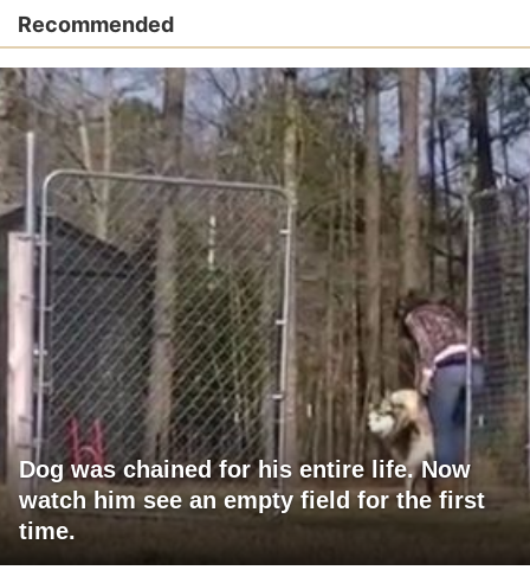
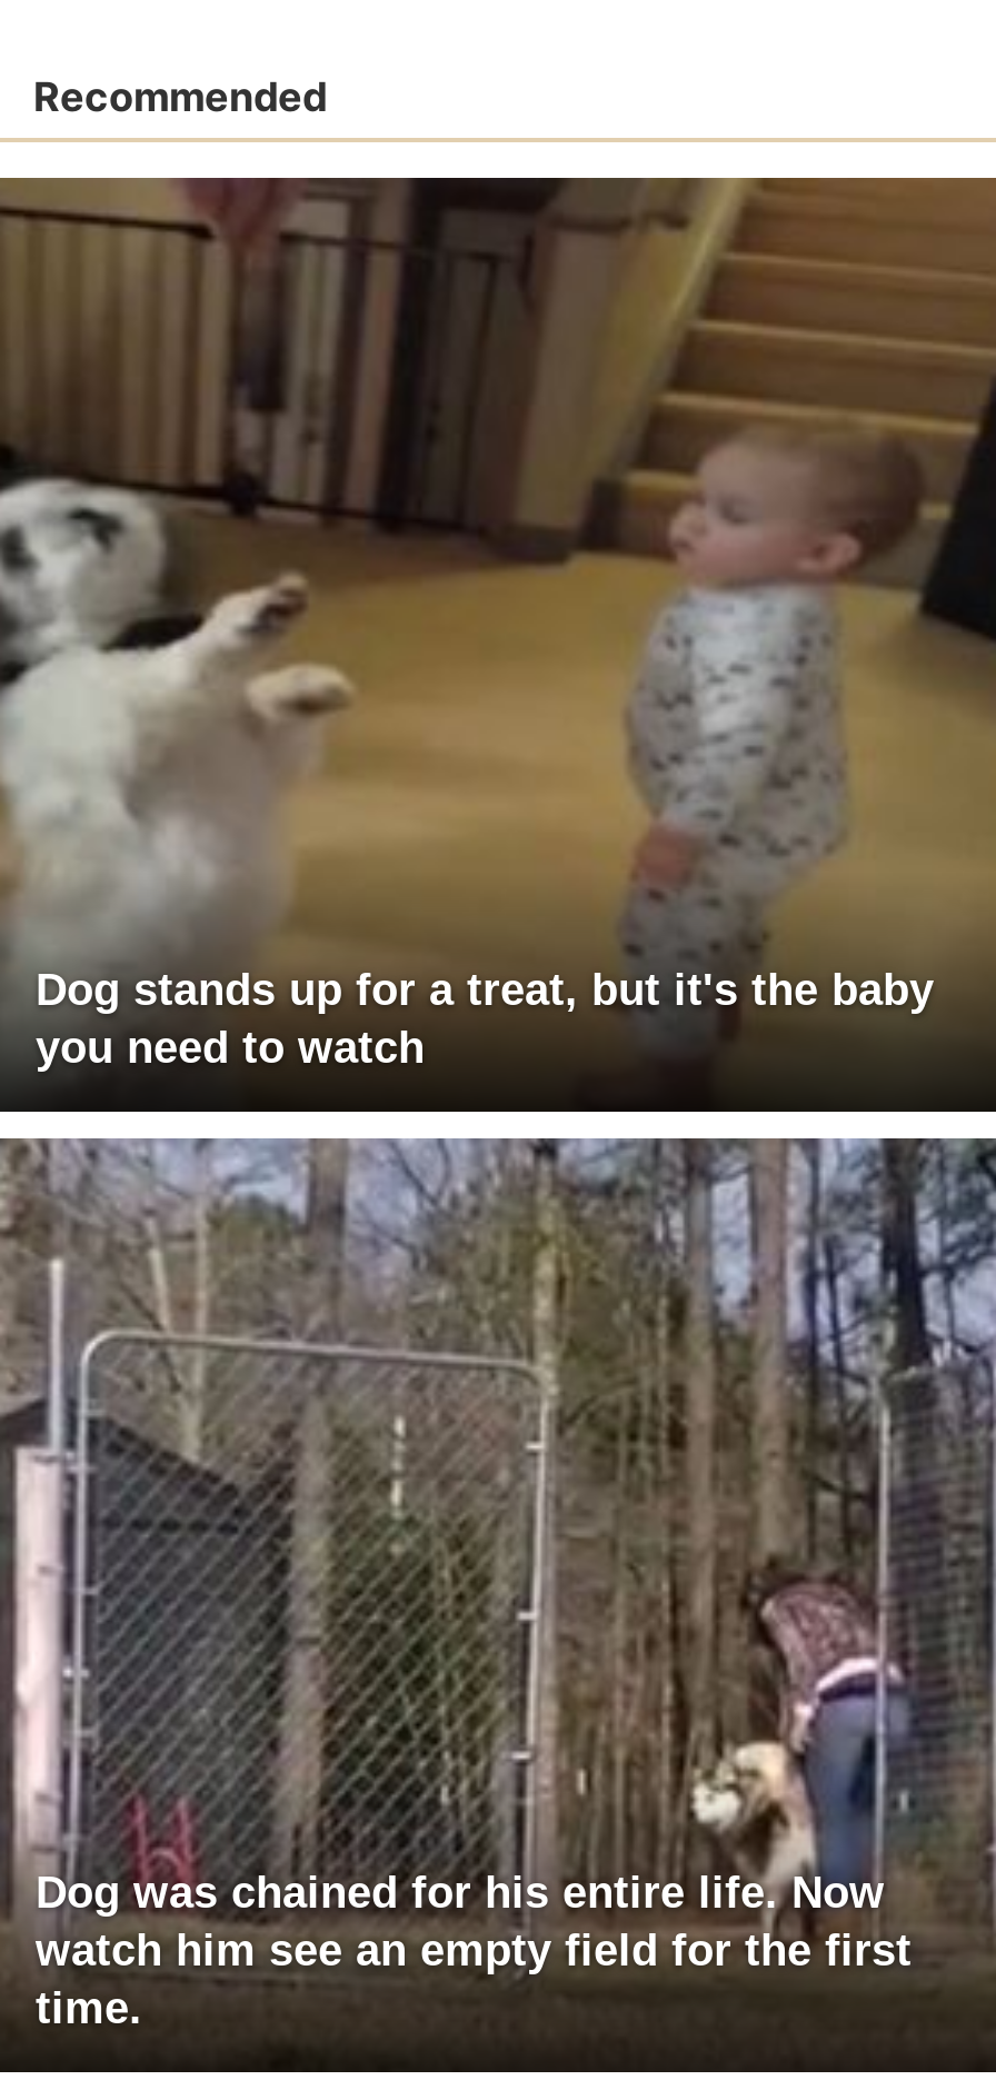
+ [image]
+ Dog stands up for a treat, but it's the baby
+ you need to watch
